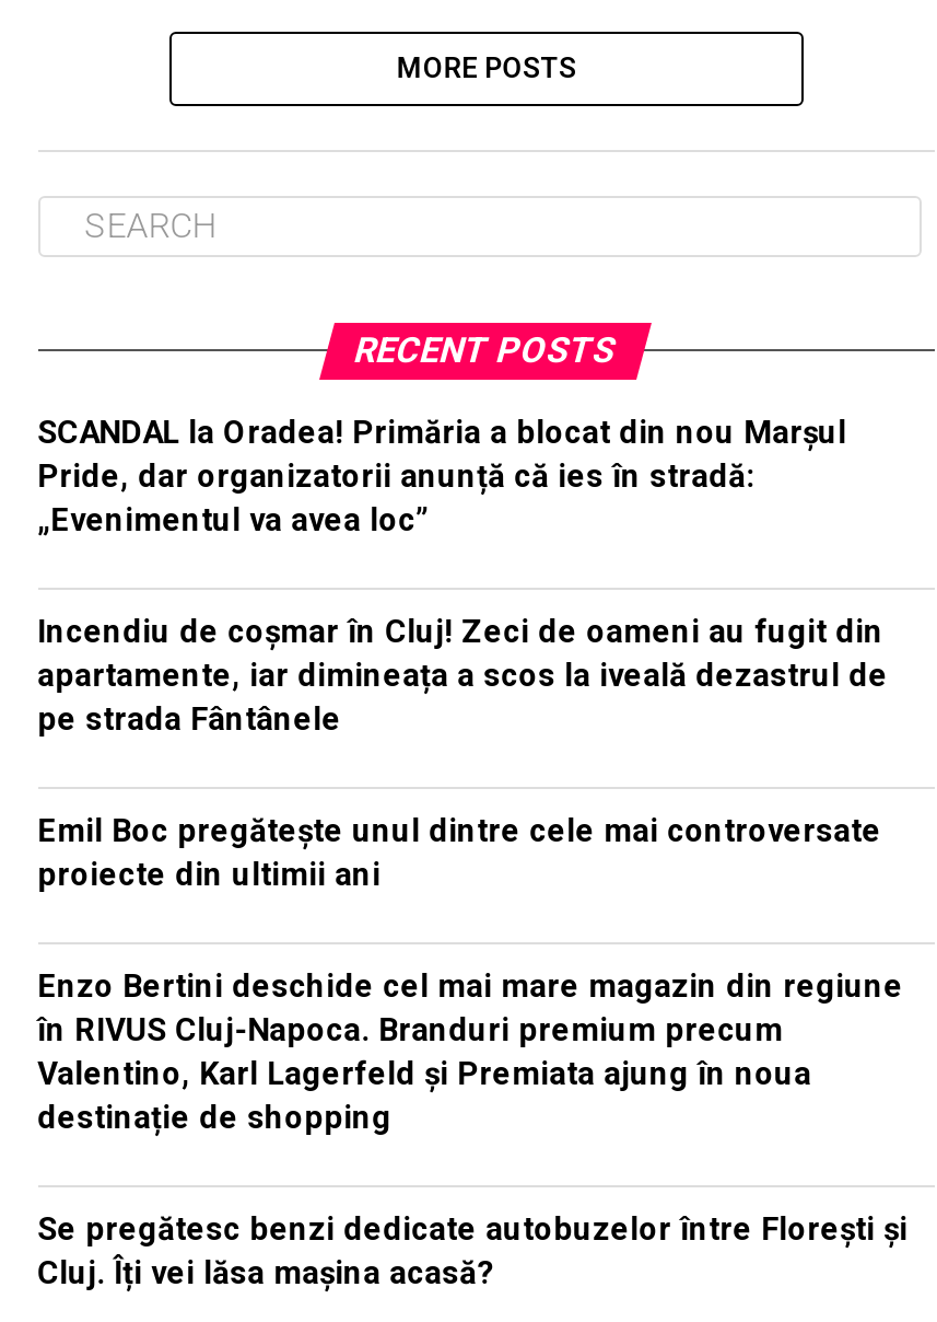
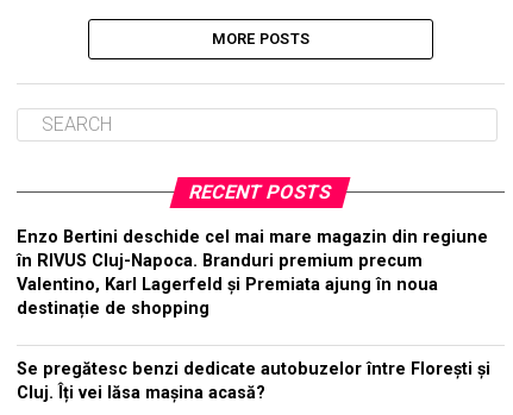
- SCANDAL la Oradea! Primăria a blocat din nou Marșul
- Pride, dar organizatorii anunță că ies în stradă:
- „Evenimentul va avea loc”
- Incendiu de coșmar în Cluj! Zeci de oameni au fugit din
- apartamente, iar dimineața a scos la iveală dezastrul de
- pe strada Fântânele
- Emil Boc pregătește unul dintre cele mai controversate
- proiecte din ultimii ani
